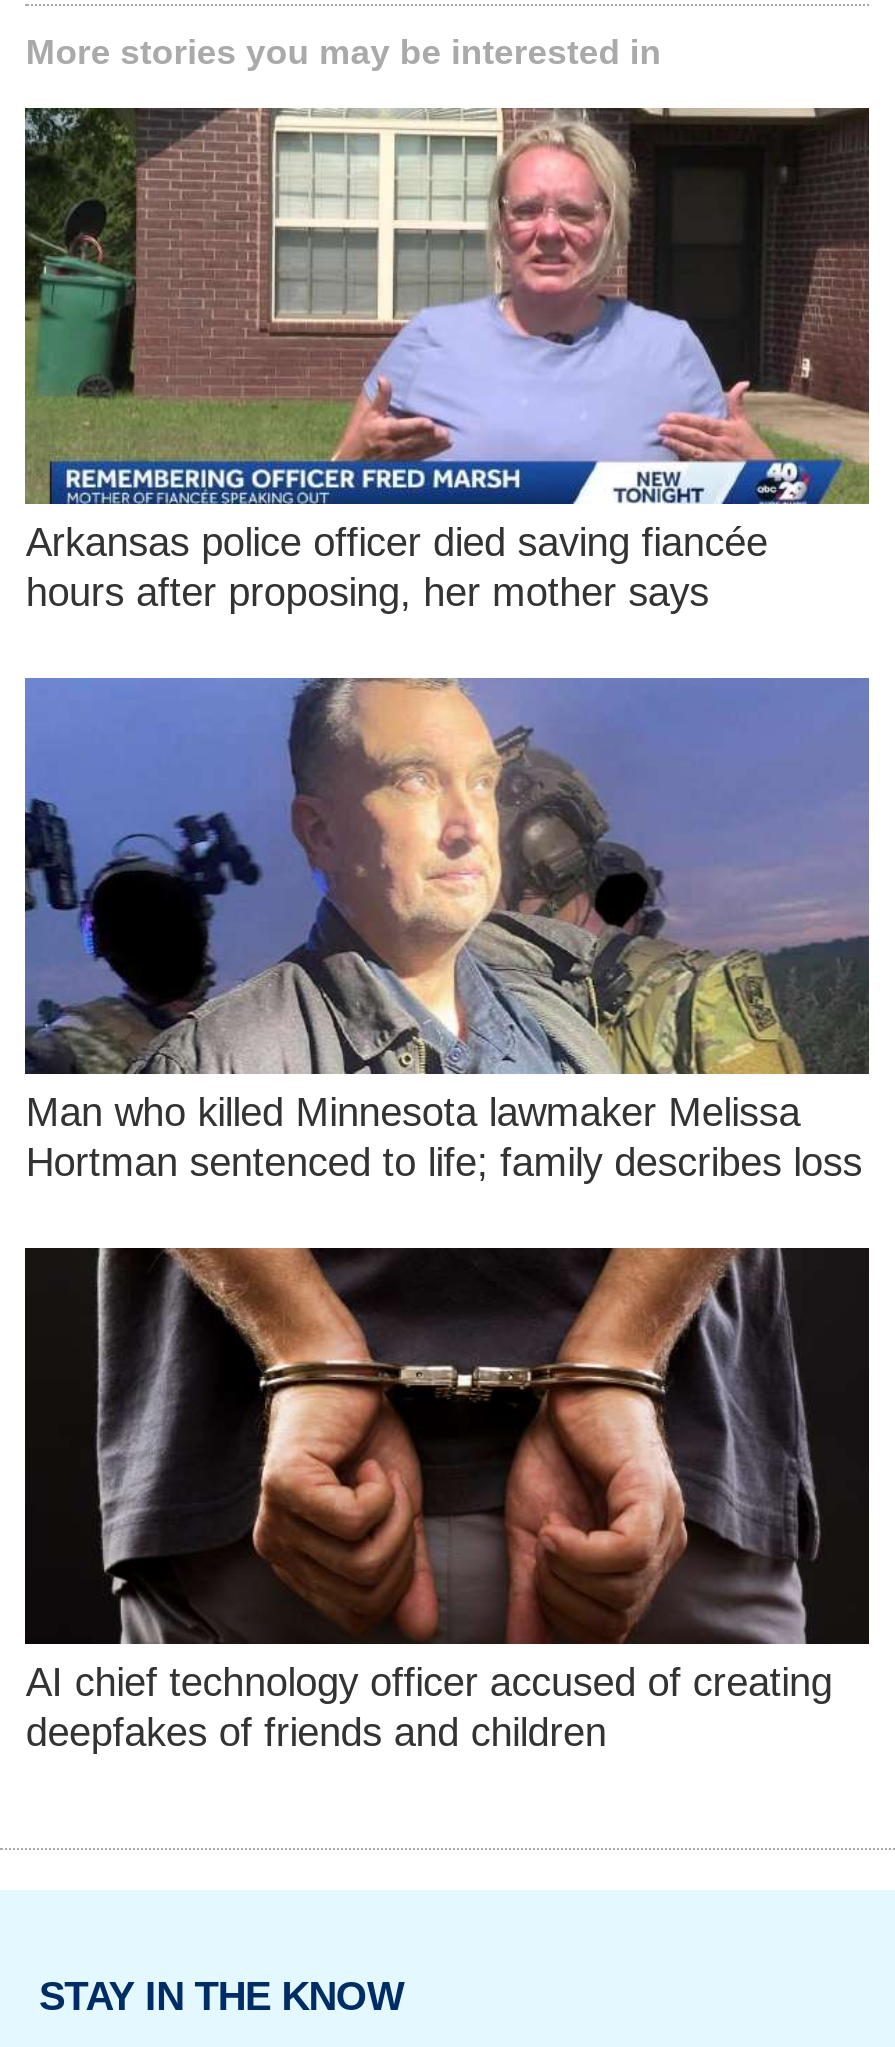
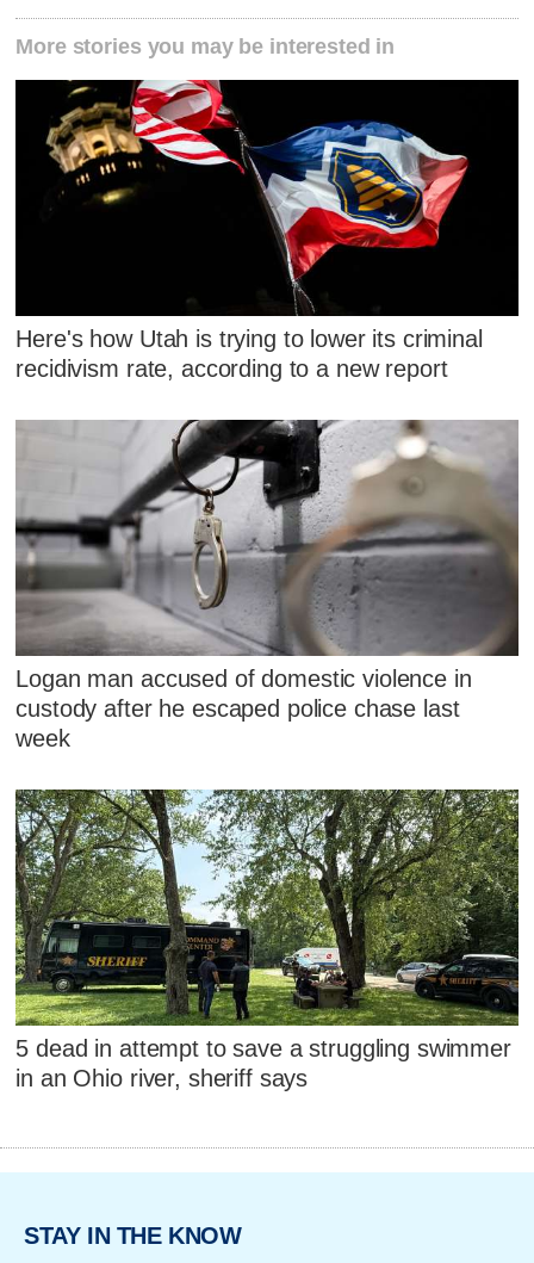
- [image]
- Arkansas police officer died saving fiancée
- hours after proposing, her mother says
+ [image]
+ Here's how Utah is trying to lower its criminal
+ recidivism rate, according to a new report

- [image]
- Man who killed Minnesota lawmaker Melissa
- Hortman sentenced to life; family describes loss
+ [image]
+ Logan man accused of domestic violence in
+ custody after he escaped police chase last
+ week

- [image]
- AI chief technology officer accused of creating
- deepfakes of friends and children
+ [image]
+ 5 dead in attempt to save a struggling swimmer
+ in an Ohio river, sheriff says
